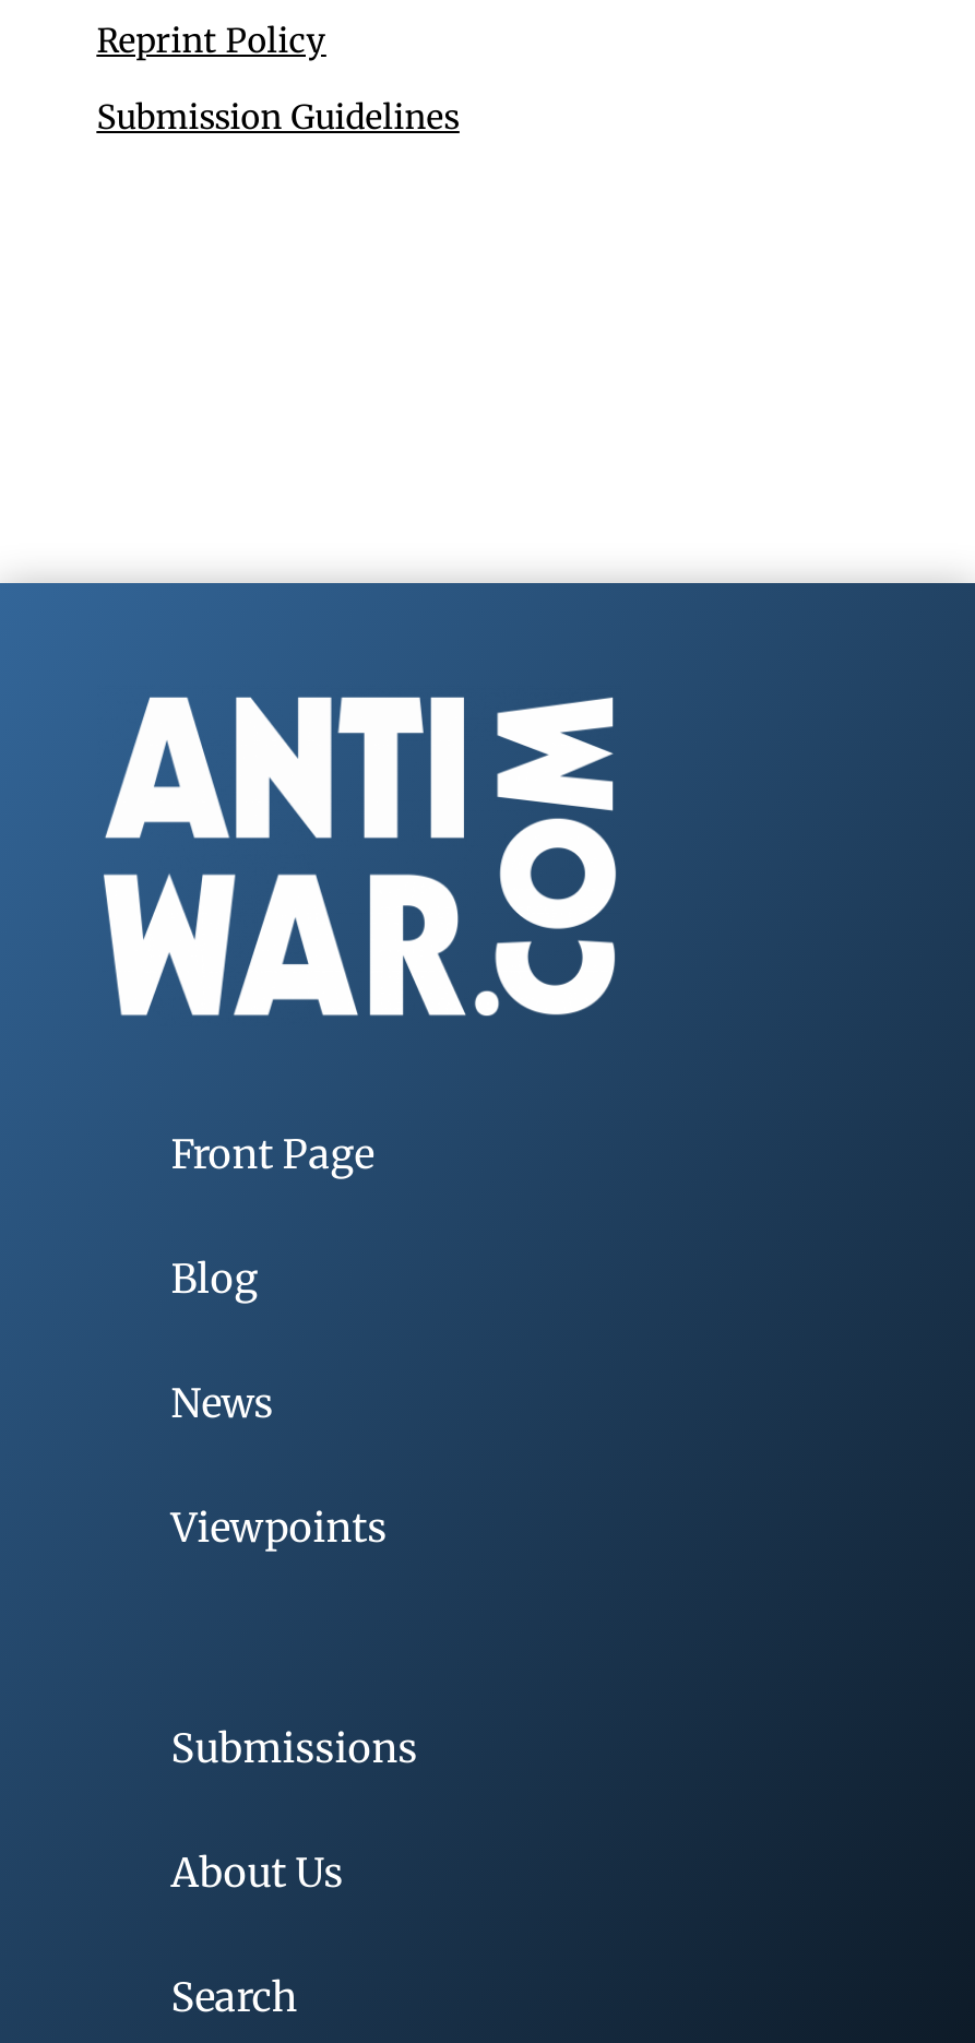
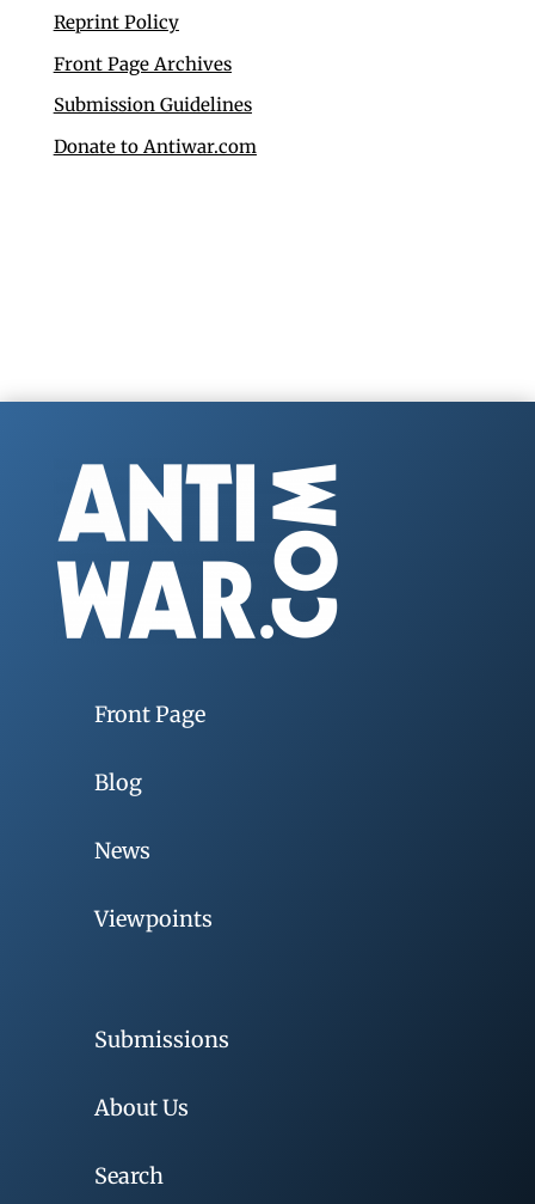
+ Front Page Archives

+ Donate to Antiwar.com
